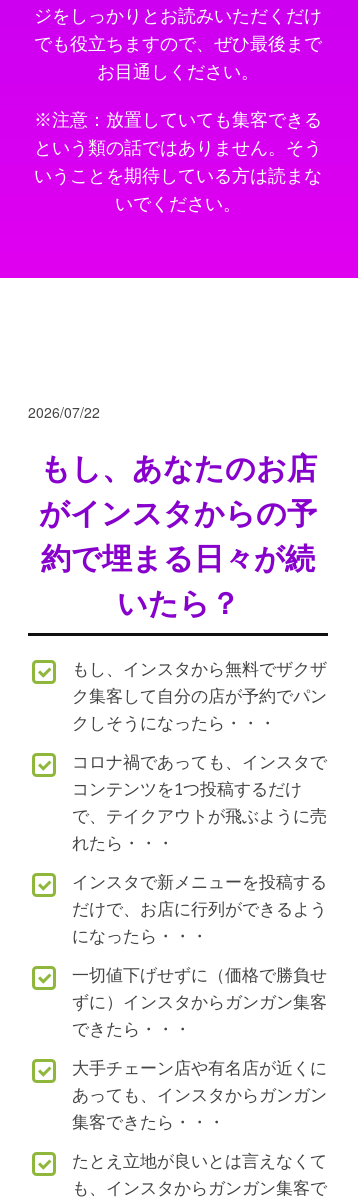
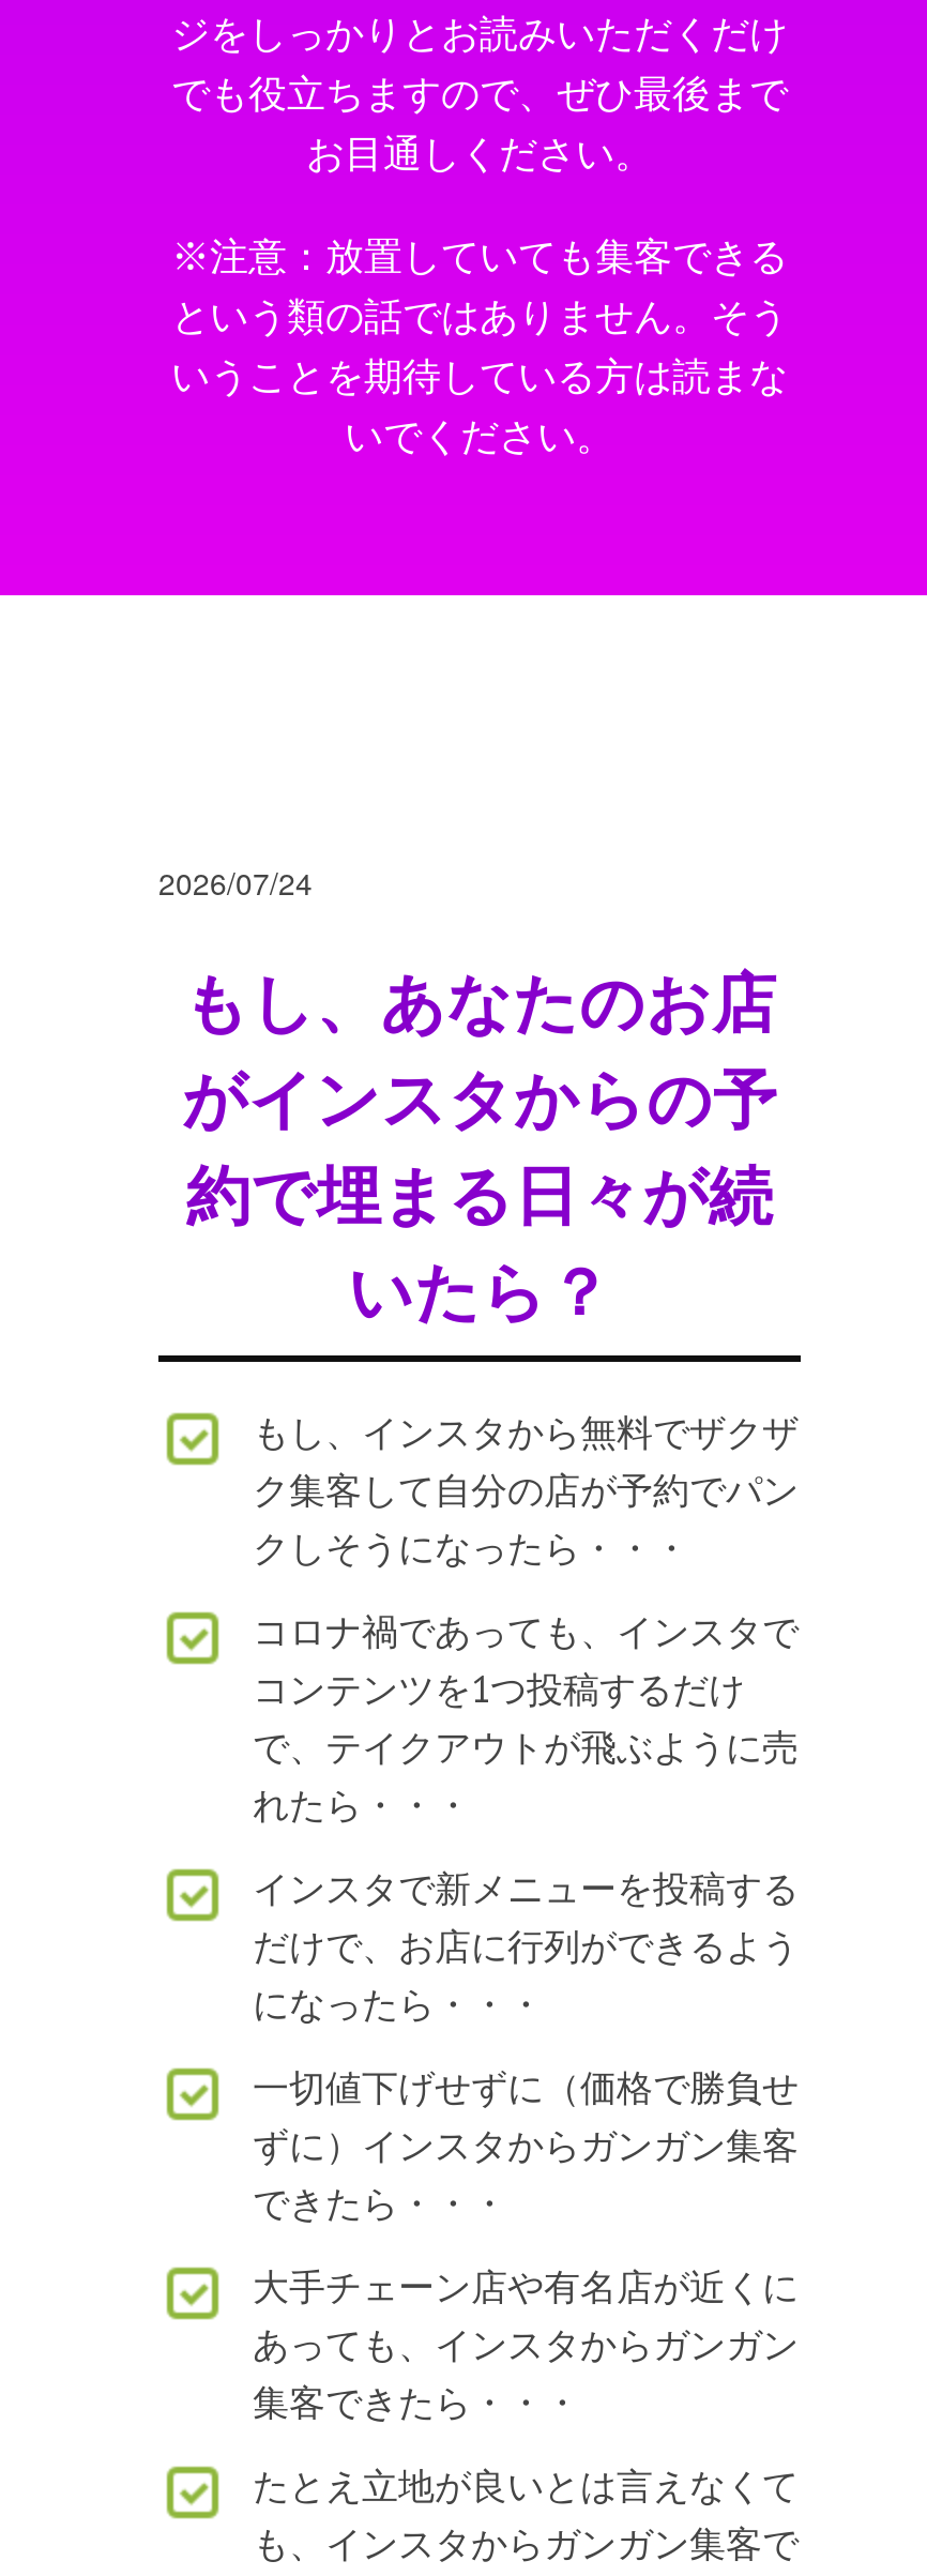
- 2026/07/22
+ 2026/07/24
